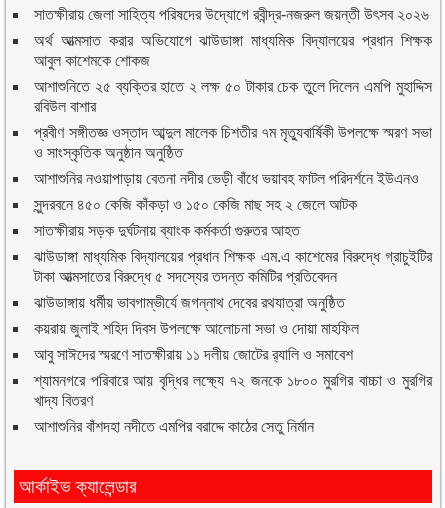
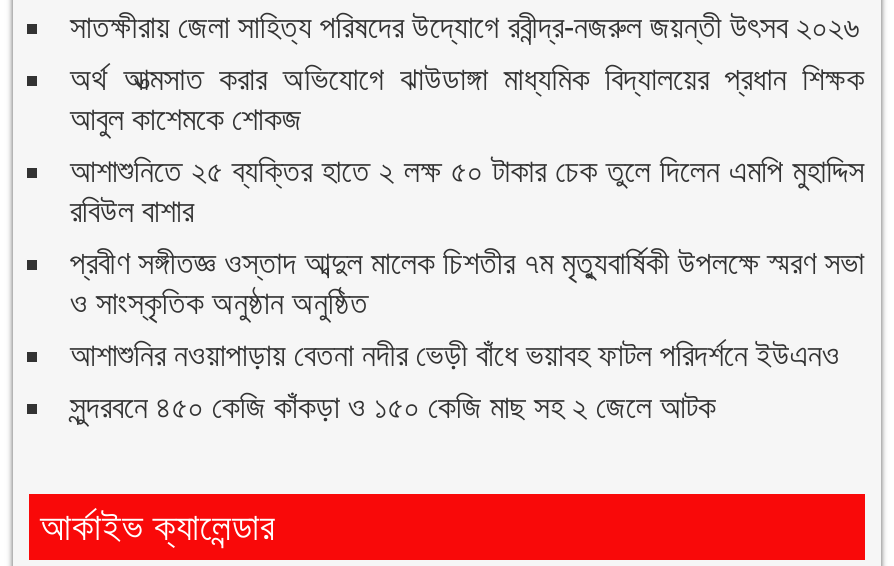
- সাতক্ষীরায় সড়ক দুর্ঘটনায় ব্যাংক কর্মকর্তা গুরুতর আহত
- ঝাউডাঙ্গা মাধ্যমিক বিদ্যালয়ের প্রধান শিক্ষক এম.এ কাশেমের বিরুদ্ধে গ্রাচুইটির
- টাকা আত্মসাতের বিরুদ্ধে ৫ সদস্যের তদন্ত কমিটির প্রতিবেদন
- ঝাউডাঙ্গায় ধর্মীয় ভাবগাম্ভীর্যে জগন্নাথ দেবের রথযাত্রা অনুষ্ঠিত
- কয়রায় জুলাই শহিদ দিবস উপলক্ষে আলোচনা সভা ও দোয়া মাহফিল
- আবু সাঈদের স্মরণে সাতক্ষীরায় ১১ দলীয় জোটের র‍্যালি ও সমাবেশ
- শ্যামনগরে পরিবারে আয় বৃদ্ধির লক্ষ্যে ৭২ জনকে ১৮০০ মুরগির বাচ্চা ও মুরগির
- খাদ্য বিতরণ
- আশাশুনির বাঁশদহা নদীতে এমপির বরাদ্দে কাঠের সেতু নির্মান
